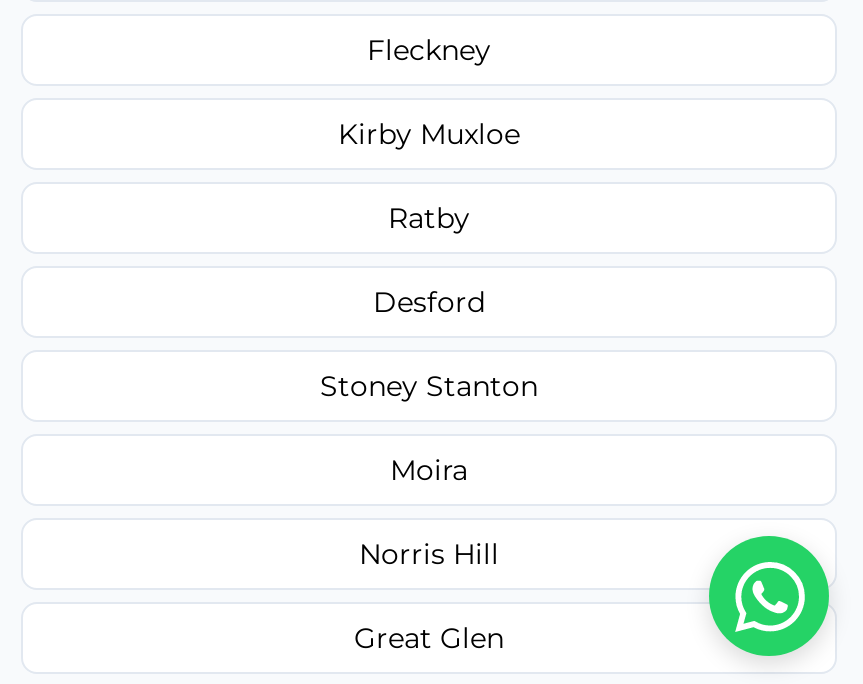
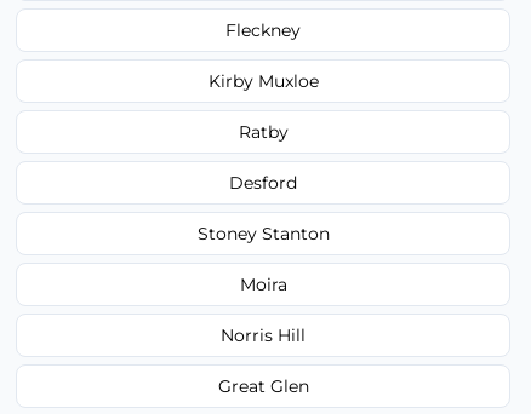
- [image]
